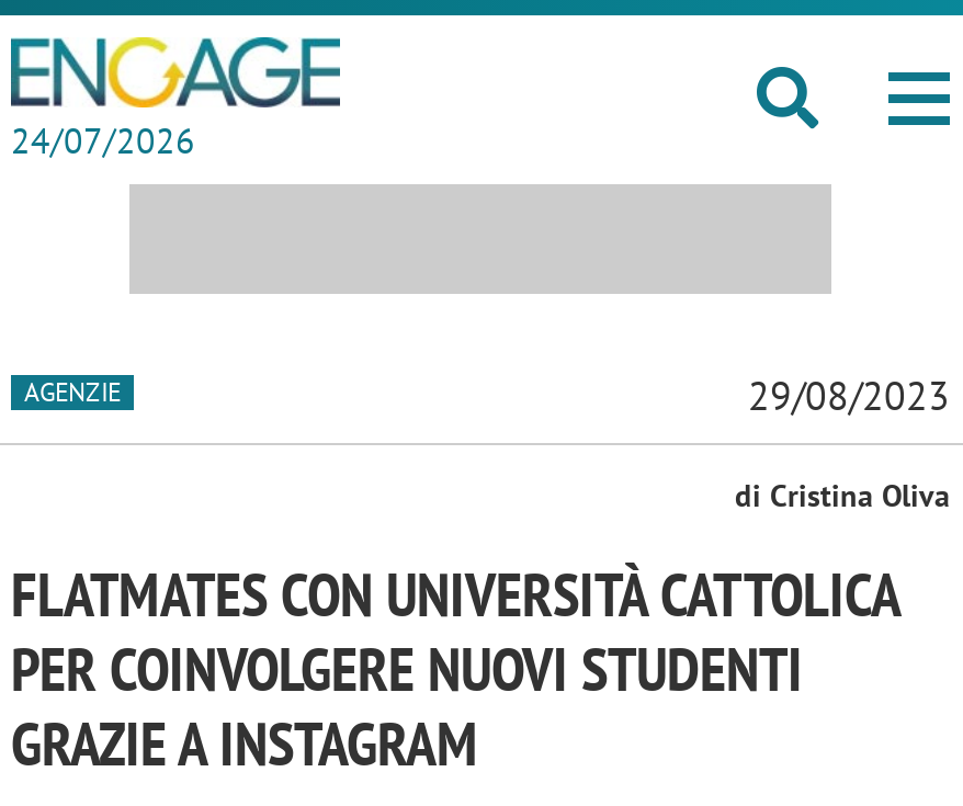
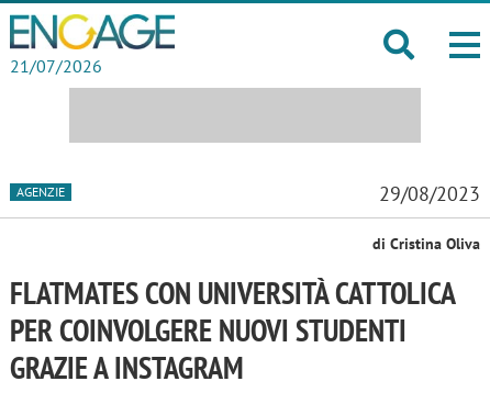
- 24/07/2026
+ 21/07/2026
